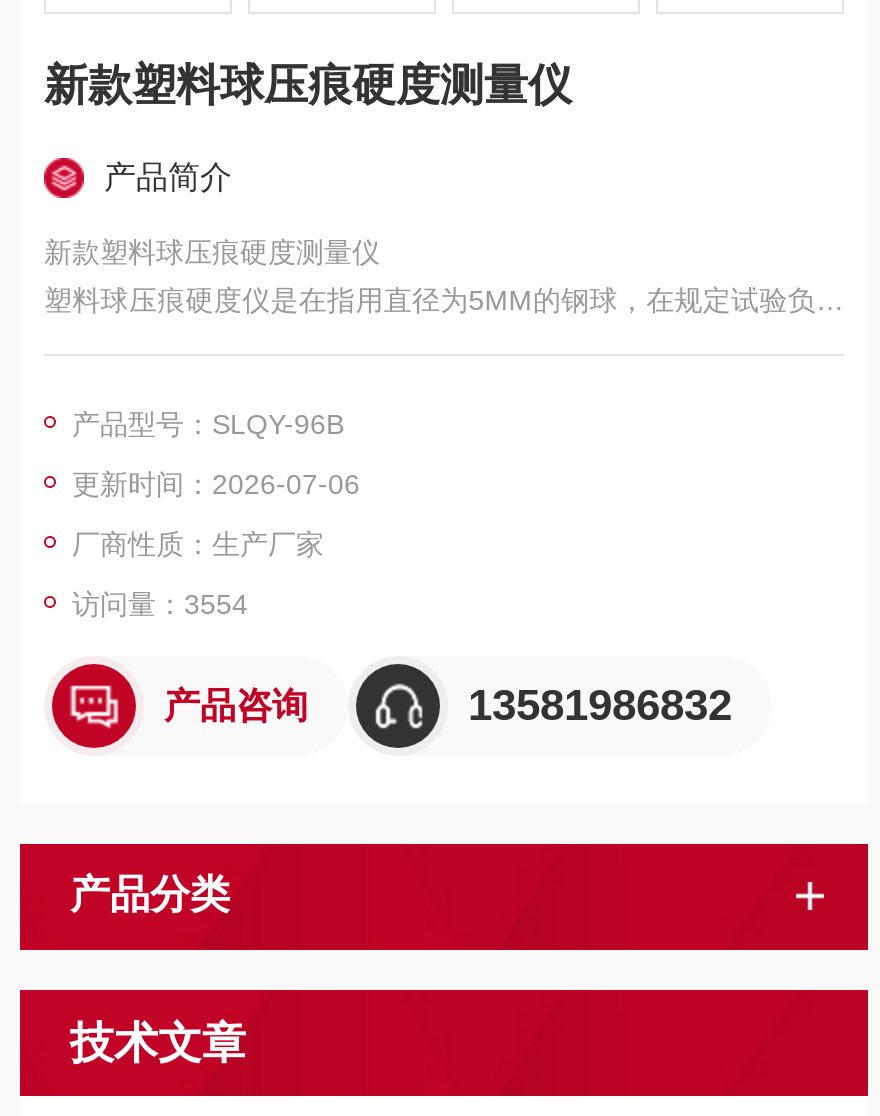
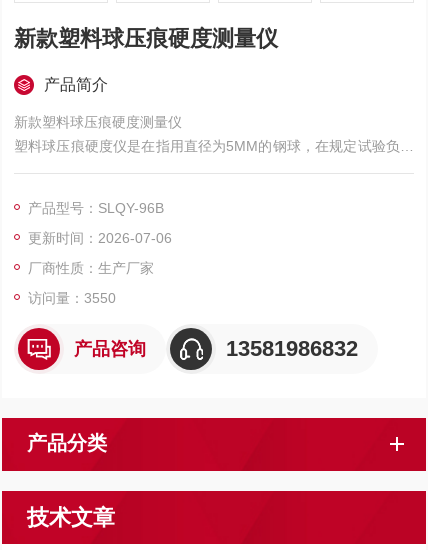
- 访问量：3554
+ 访问量：3550
